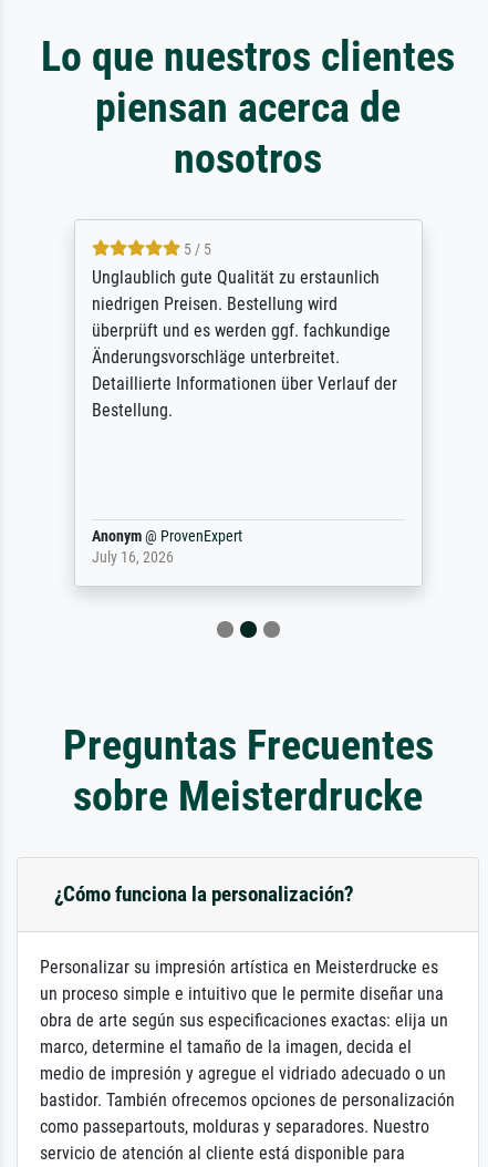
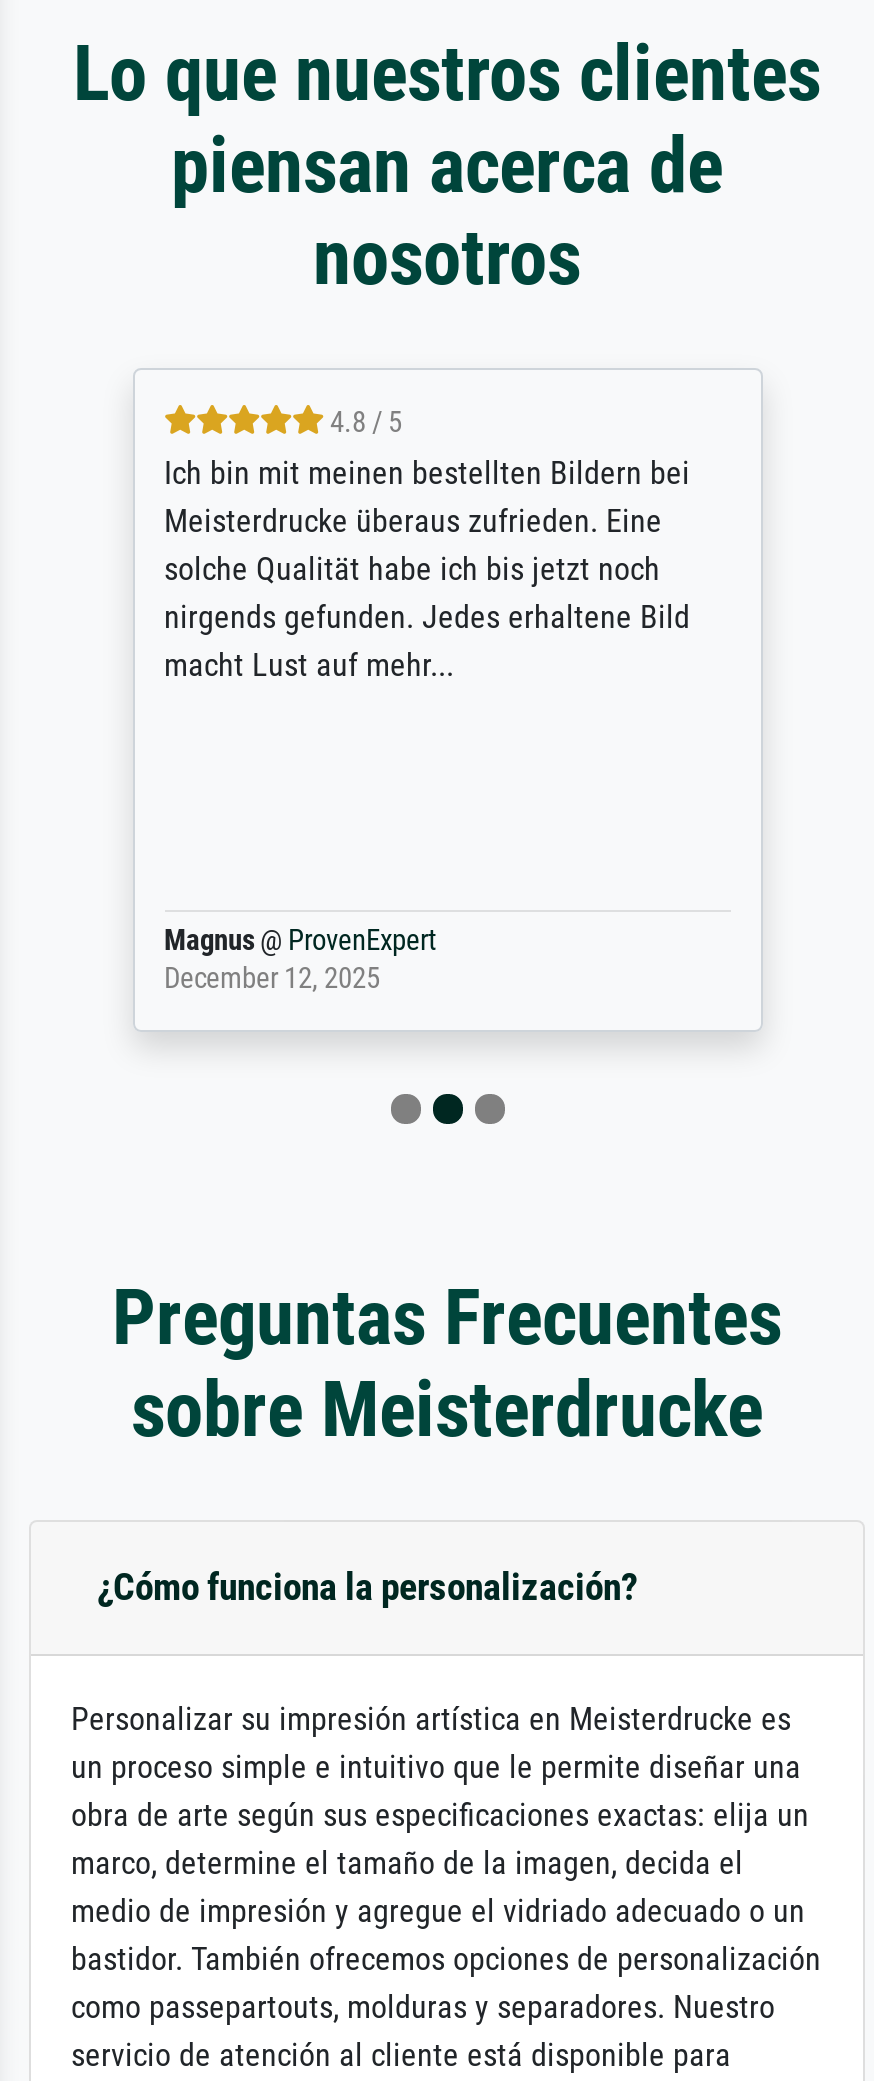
- 5 / 5
- Unglaublich gute Qualität zu erstaunlich
- niedrigen Preisen. Bestellung wird
- überprüft und es werden ggf. fachkundige
- Änderungsvorschläge unterbreitet.
- Detaillierte Informationen über Verlauf der
- Bestellung.
+ 4.8 / 5
+ Ich bin mit meinen bestellten Bildern bei
+ Meisterdrucke überaus zufrieden. Eine
+ solche Qualität habe ich bis jetzt noch
+ nirgends gefunden. Jedes erhaltene Bild
+ macht Lust auf mehr...

- Anonym @ ProvenExpert
- July 16, 2026
+ Magnus @ ProvenExpert
+ December 12, 2025
